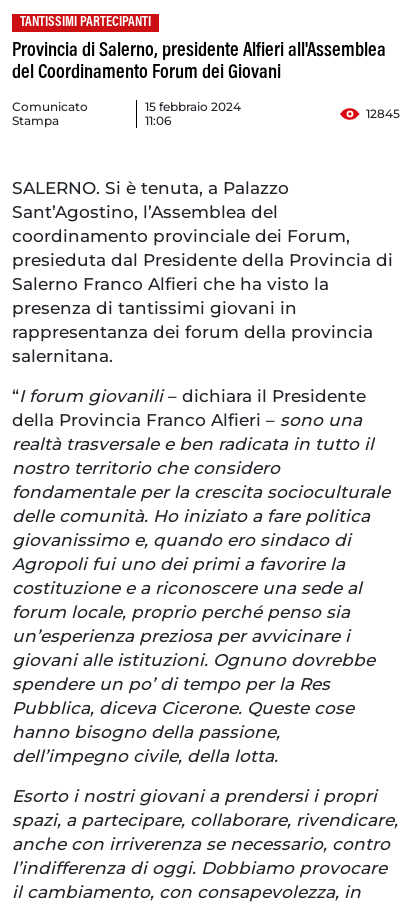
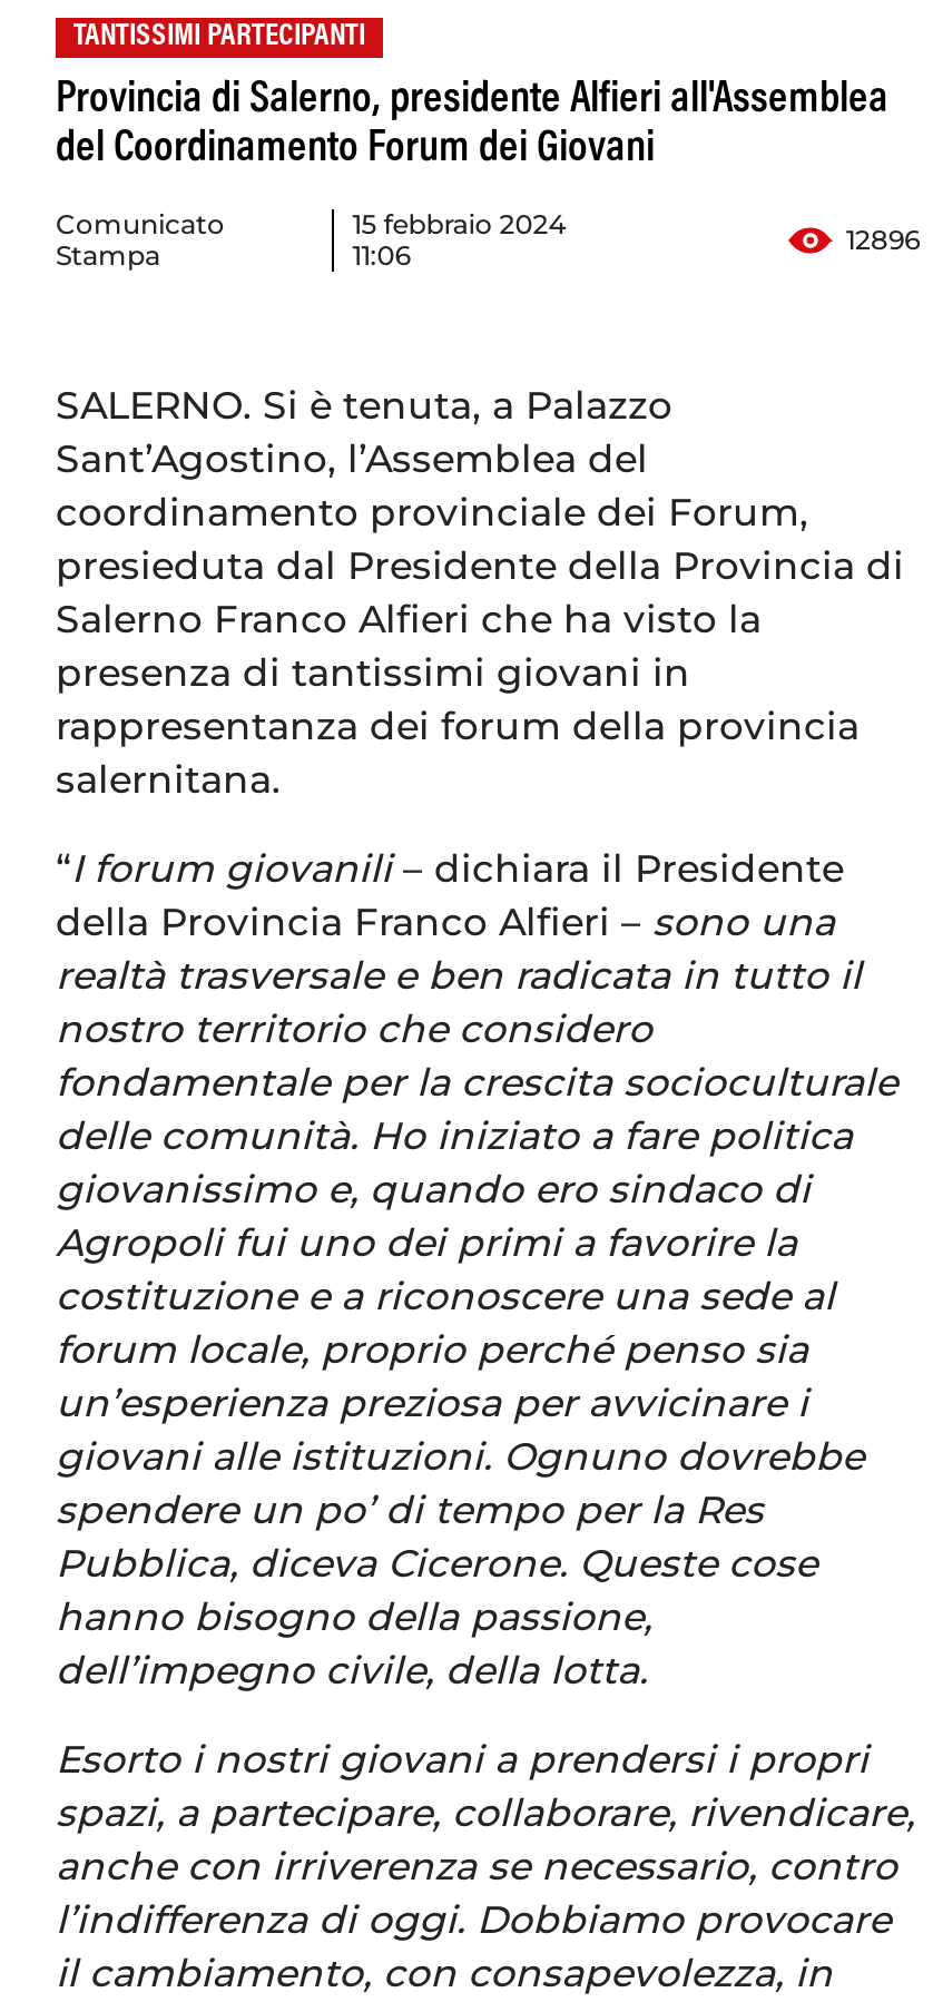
- 12845
+ 12896
